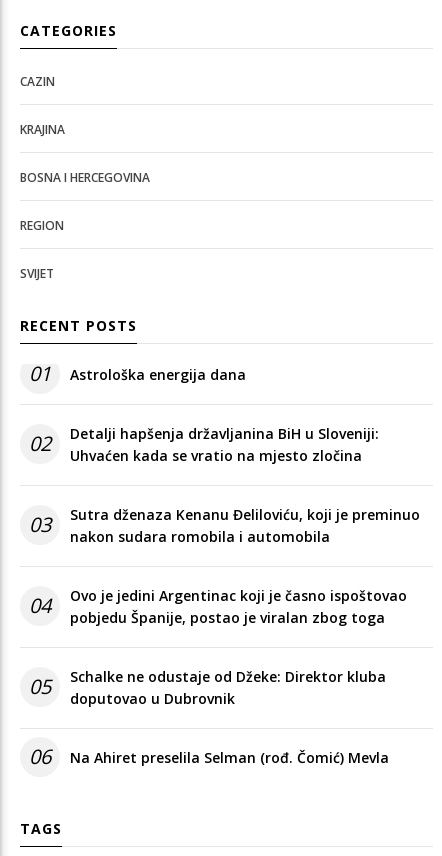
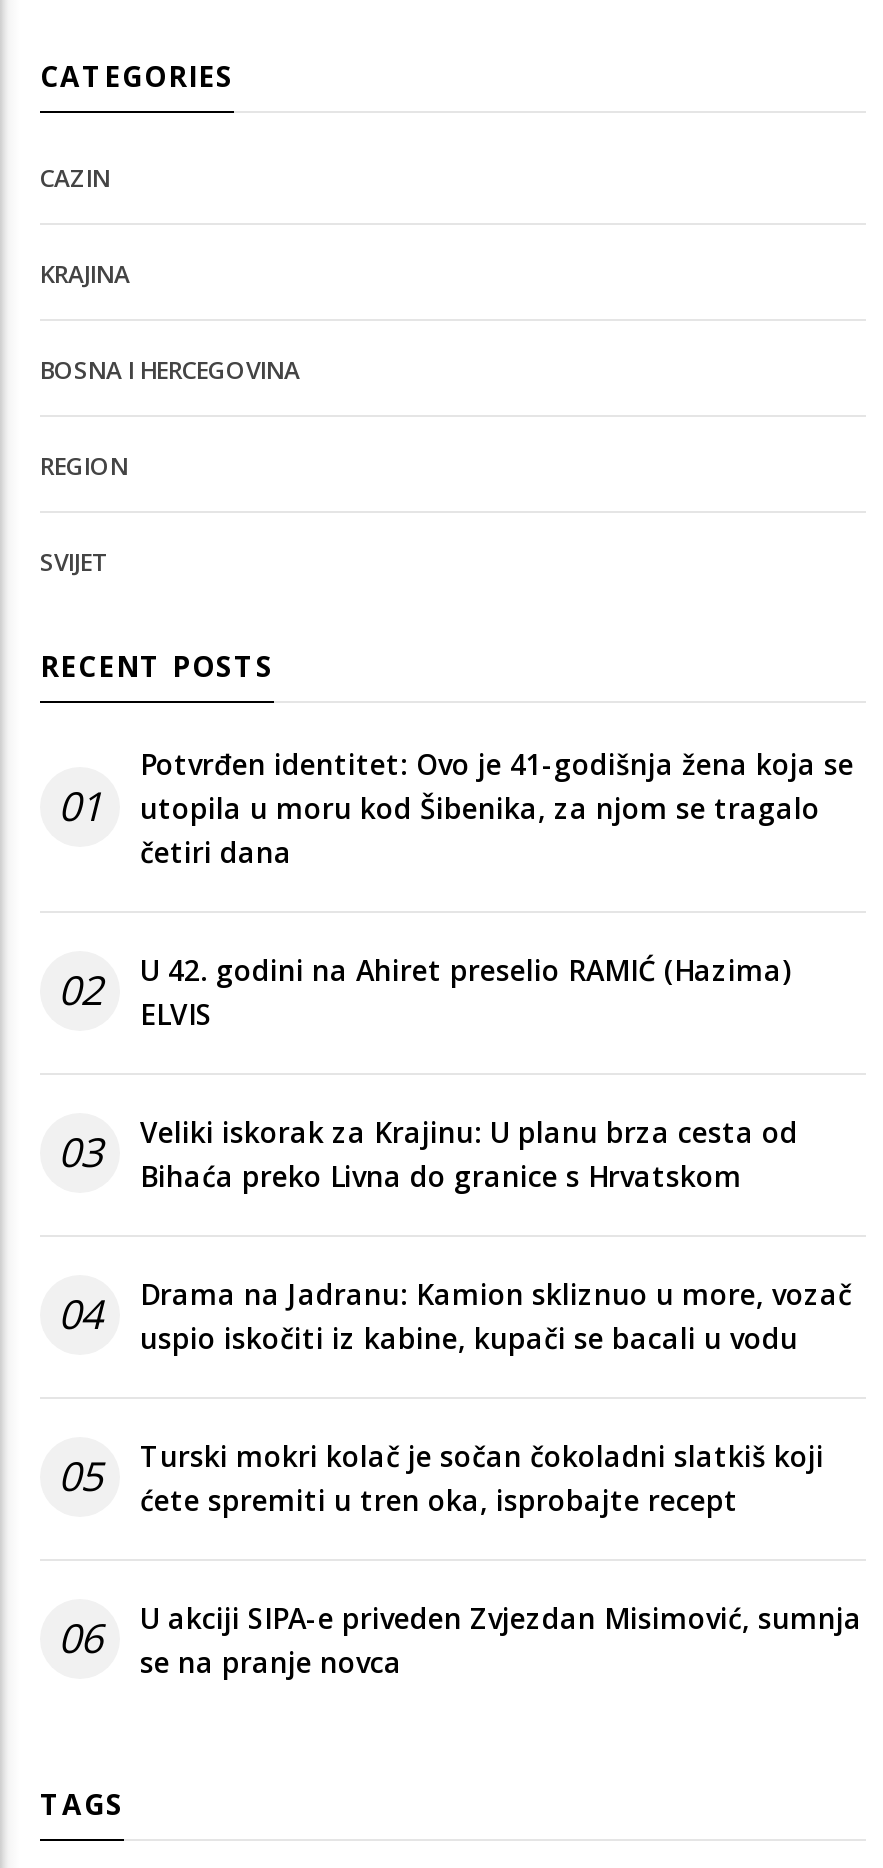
- Astrološka energija dana
+ Potvrđen identitet: Ovo je 41-godišnja žena koja se
+ utopila u moru kod Šibenika, za njom se tragalo
+ četiri dana

- Detalji hapšenja državljanina BiH u Sloveniji:
- Uhvaćen kada se vratio na mjesto zločina
+ U 42. godini na Ahiret preselio RAMIĆ (Hazima)
+ ELVIS

- Sutra dženaza Kenanu Đeliloviću, koji je preminuo
- nakon sudara romobila i automobila
+ Veliki iskorak za Krajinu: U planu brza cesta od
+ Bihaća preko Livna do granice s Hrvatskom

- Ovo je jedini Argentinac koji je časno ispoštovao
- pobjedu Španije, postao je viralan zbog toga
+ Drama na Jadranu: Kamion skliznuo u more, vozač
+ uspio iskočiti iz kabine, kupači se bacali u vodu

- Schalke ne odustaje od Džeke: Direktor kluba
- doputovao u Dubrovnik
+ Turski mokri kolač je sočan čokoladni slatkiš koji
+ ćete spremiti u tren oka, isprobajte recept

- Na Ahiret preselila Selman (rođ. Čomić) Mevla
+ U akciji SIPA-e priveden Zvjezdan Misimović, sumnja
+ se na pranje novca
